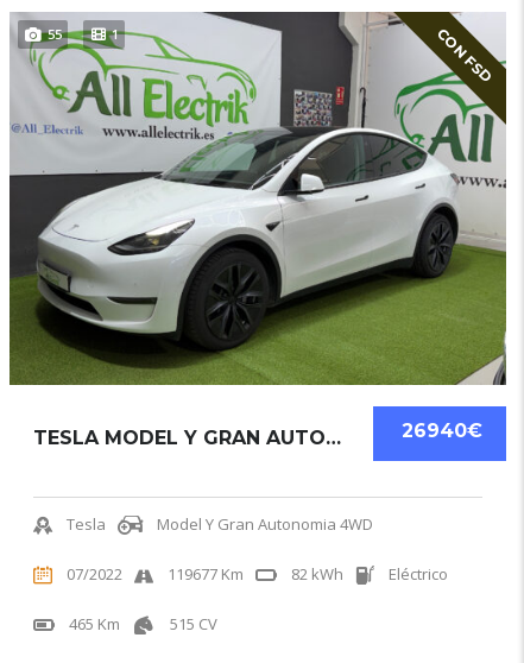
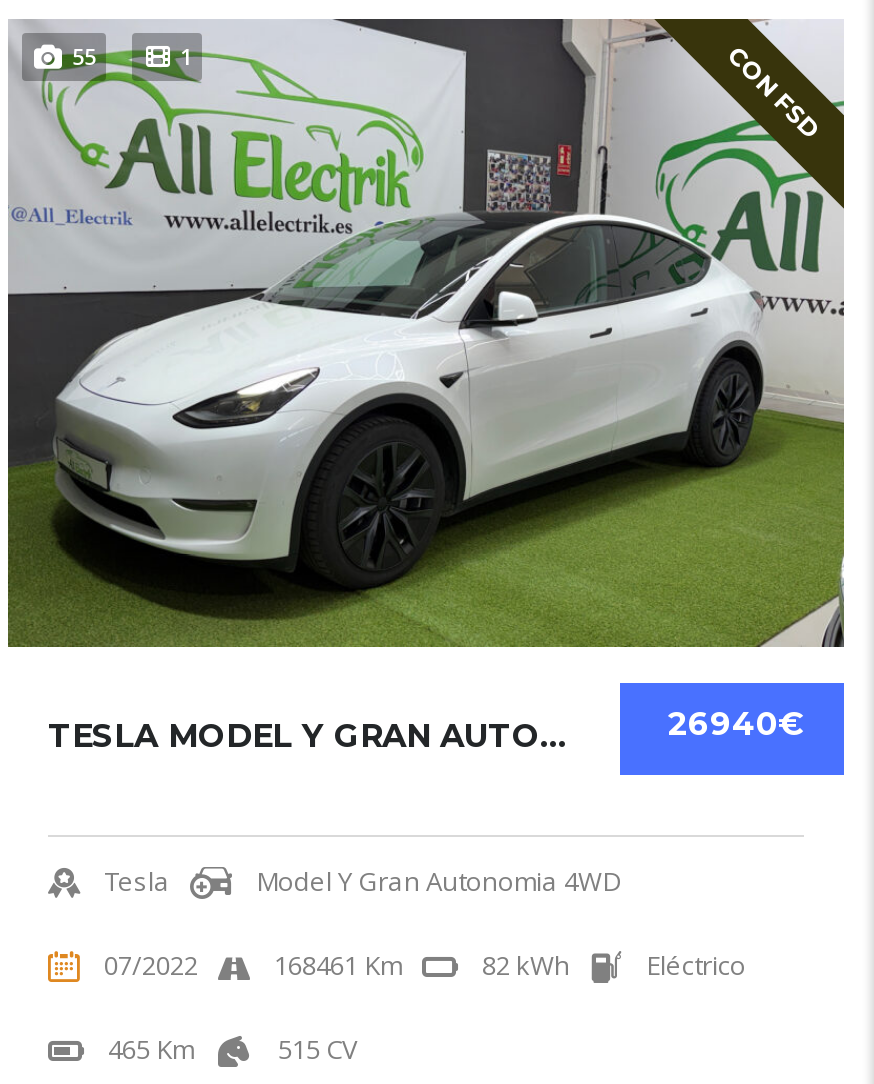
- 119677 Km
+ 168461 Km
